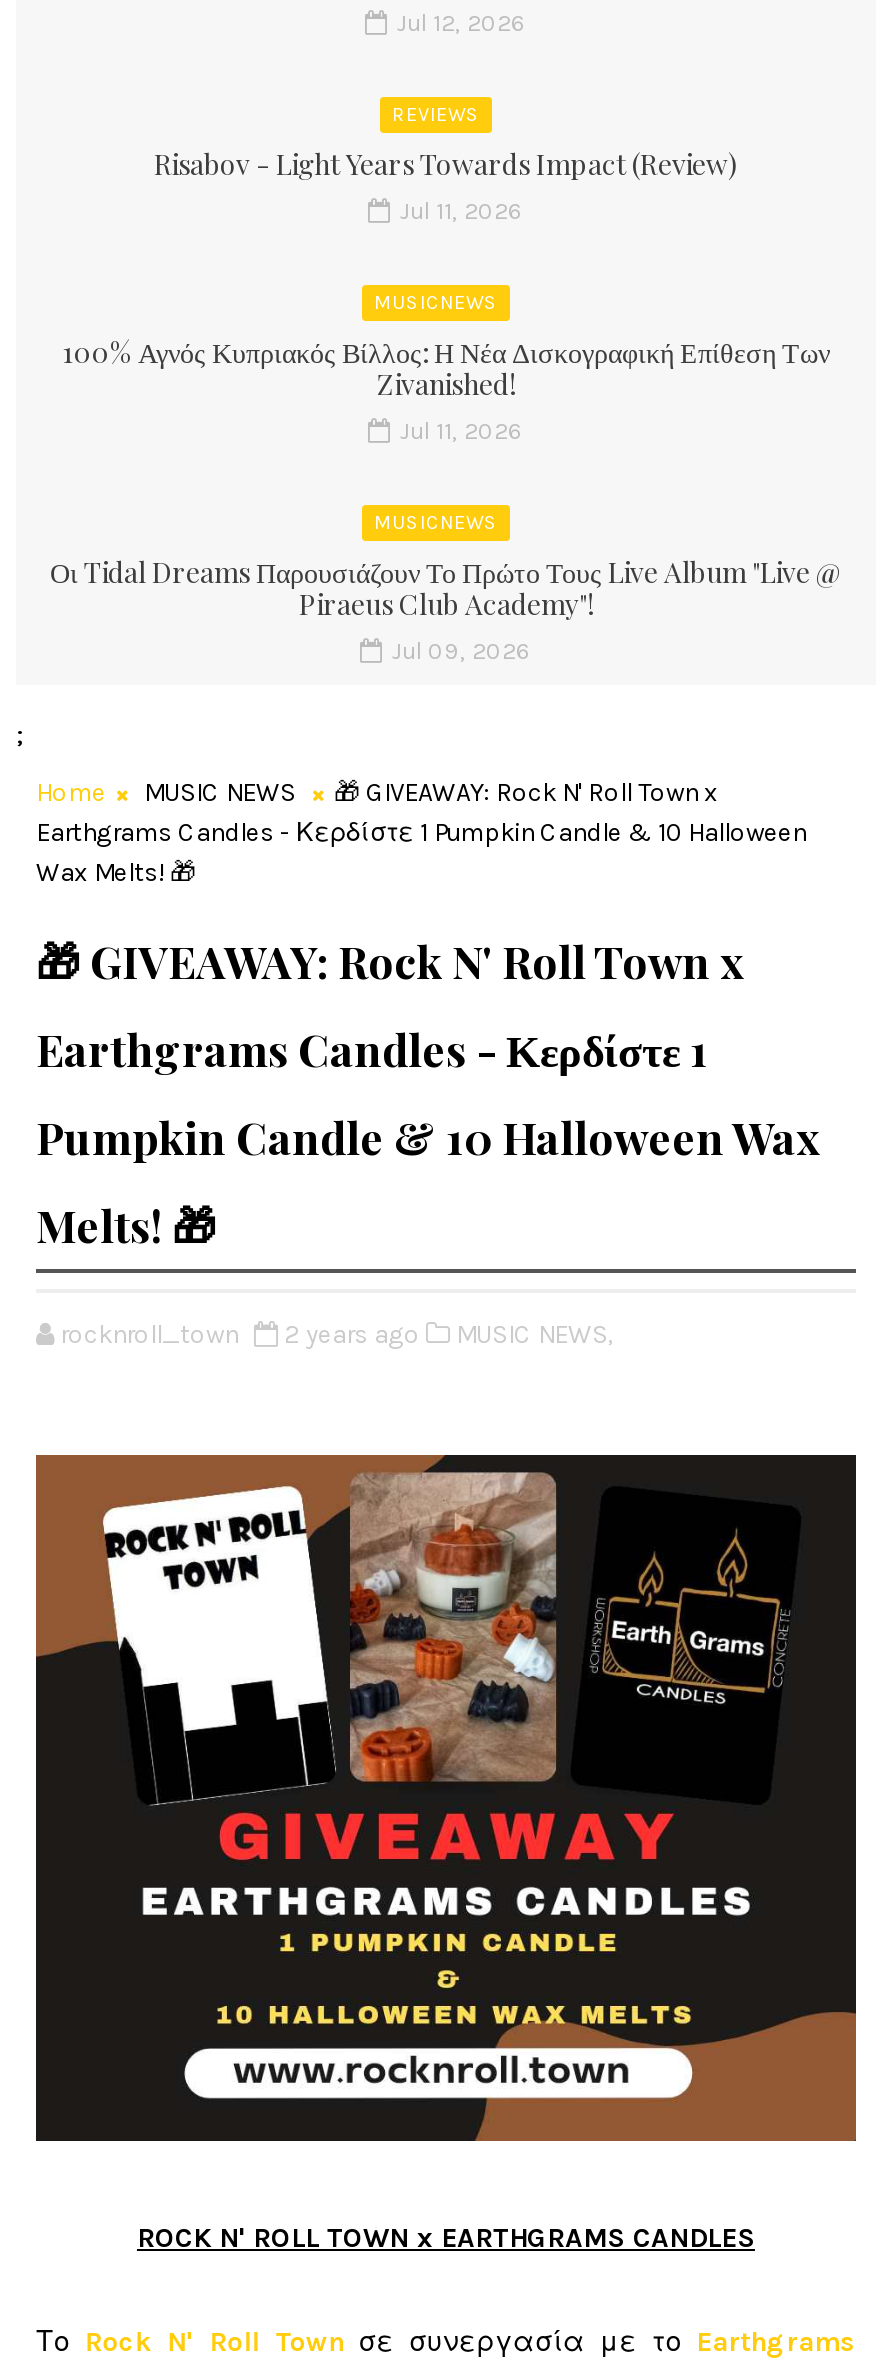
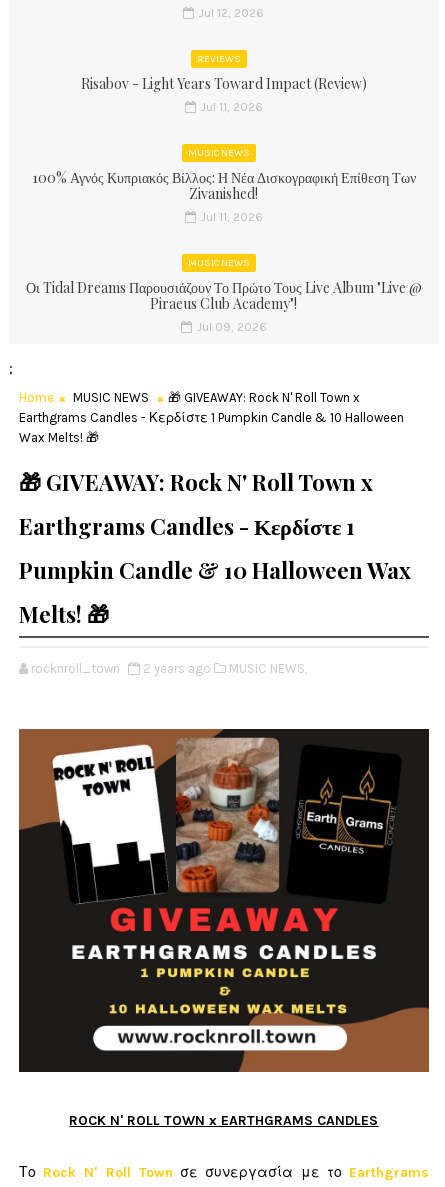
- Risabov - Light Years Towards Impact (Review)
+ Risabov - Light Years Toward Impact (Review)
